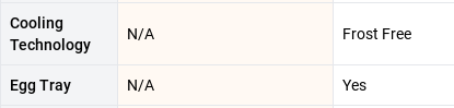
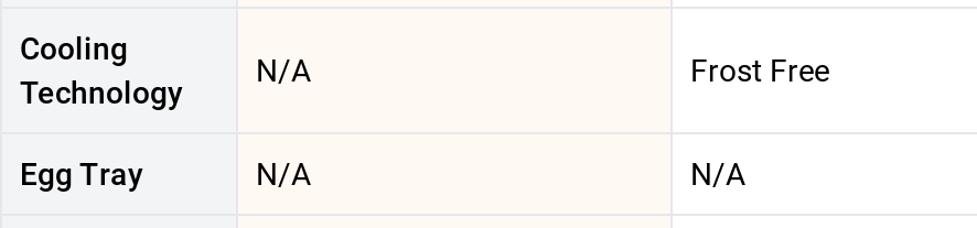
- Yes
+ N/A
